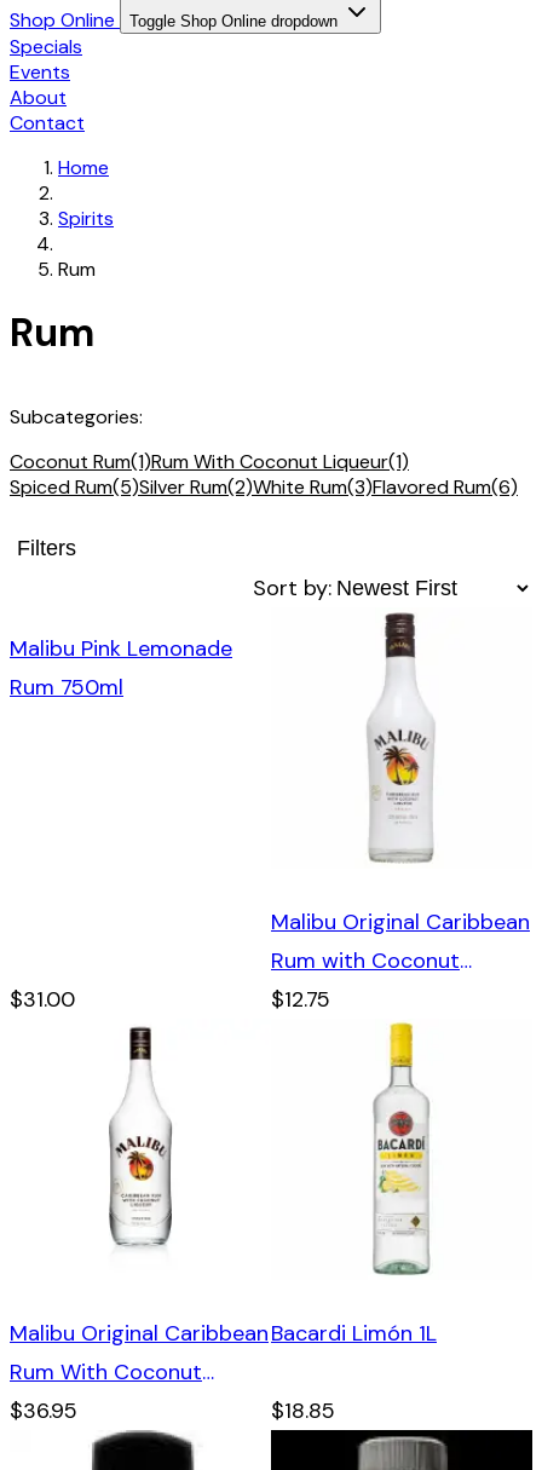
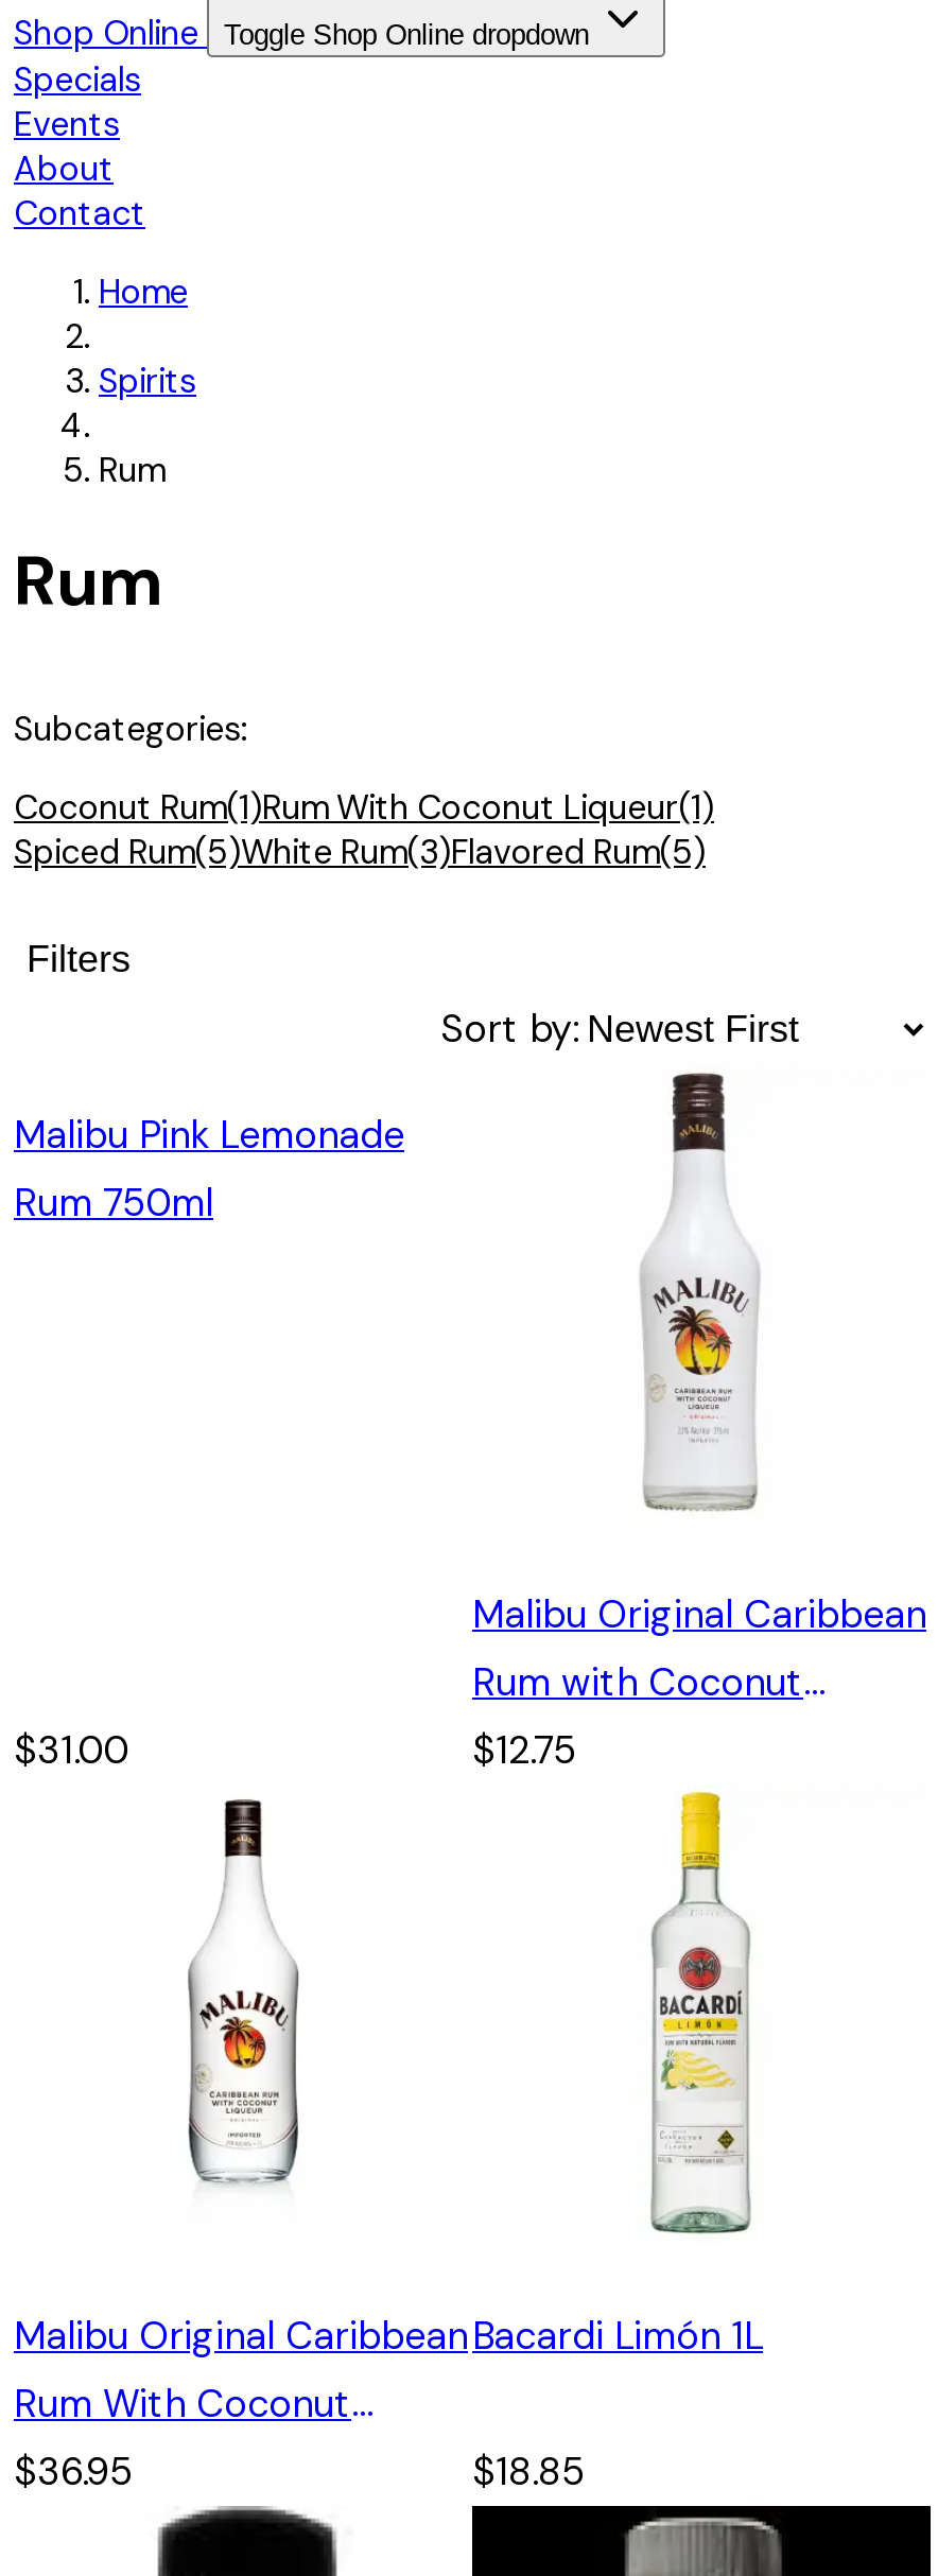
- Spiced Rum(5)Silver Rum(2)White Rum(3)Flavored Rum(6)
+ Spiced Rum(5)White Rum(3)Flavored Rum(5)
